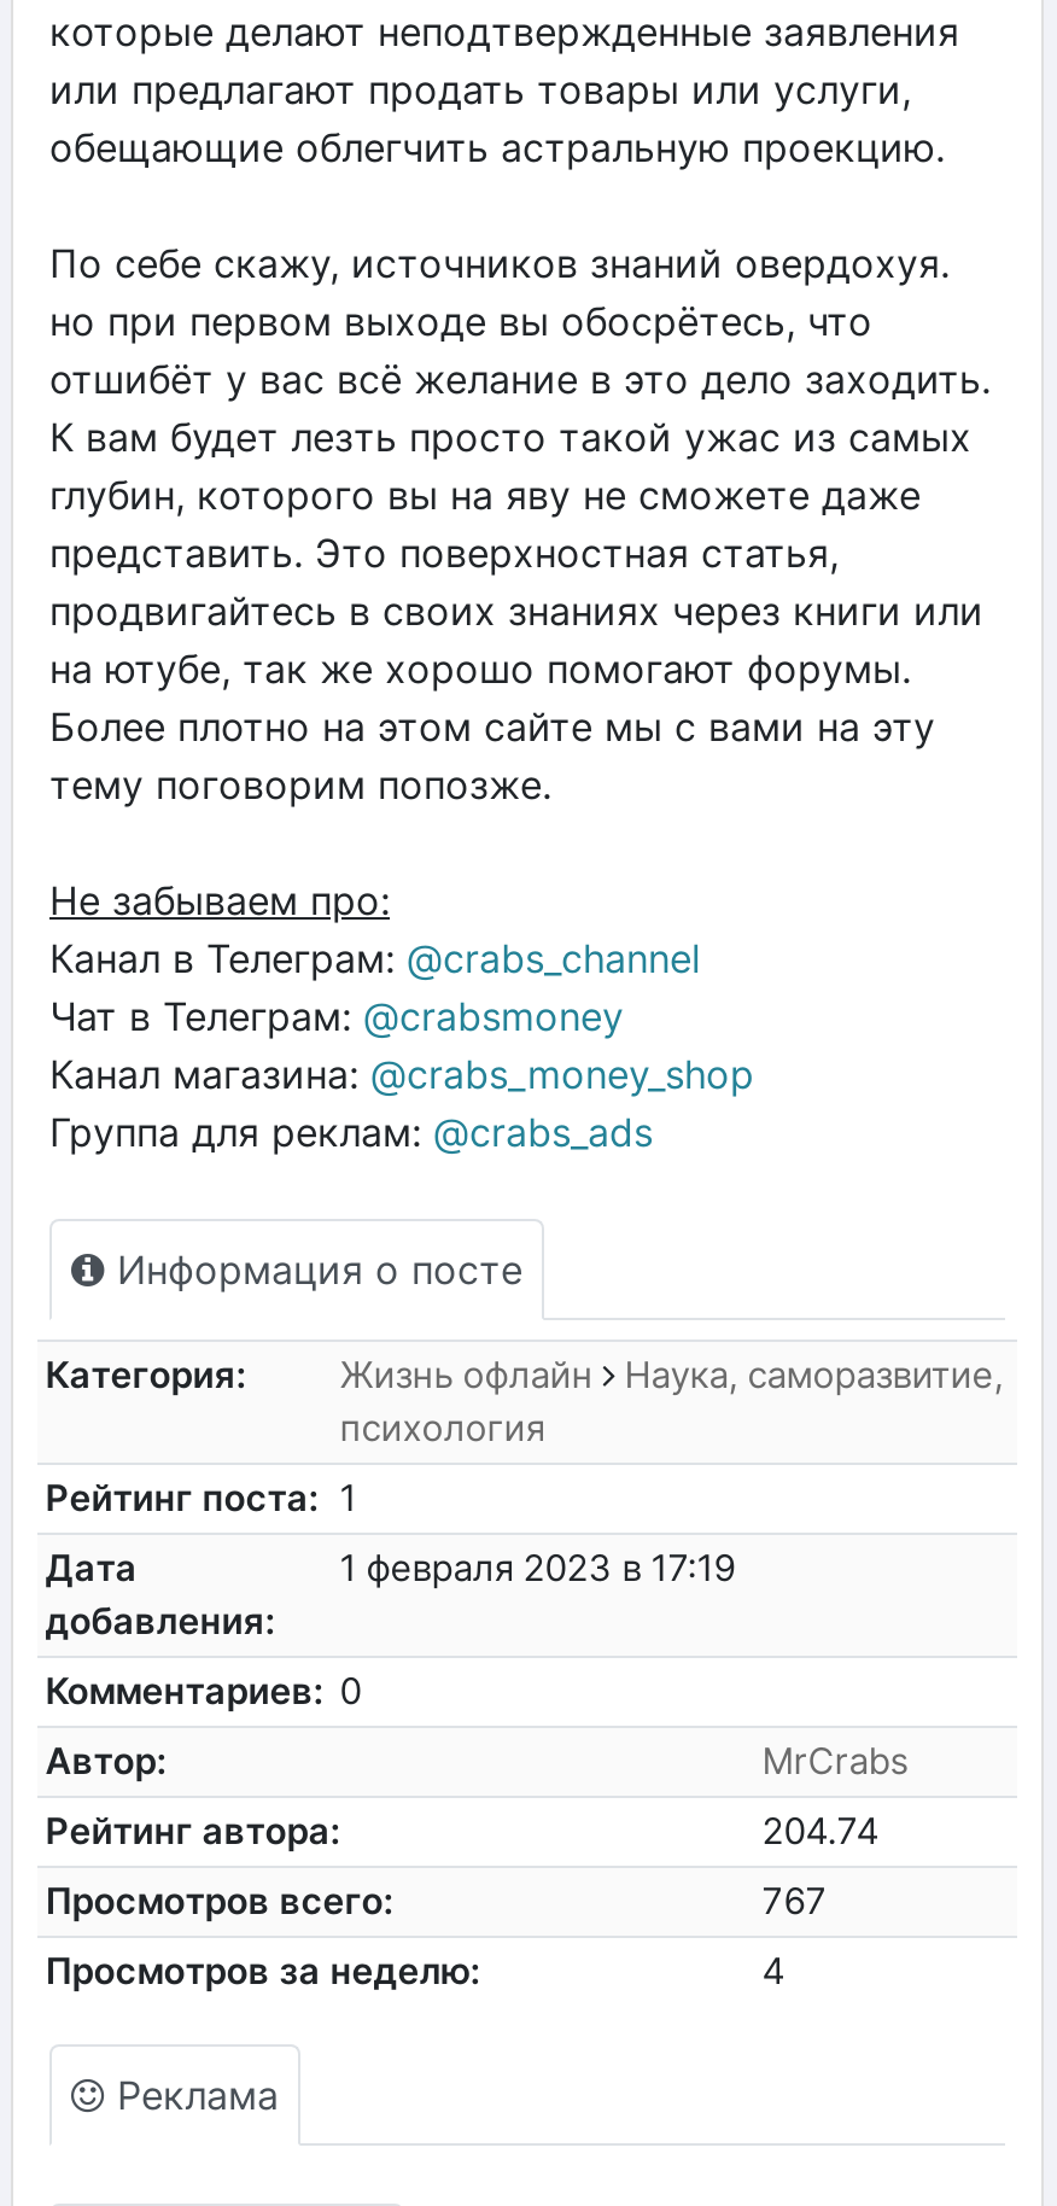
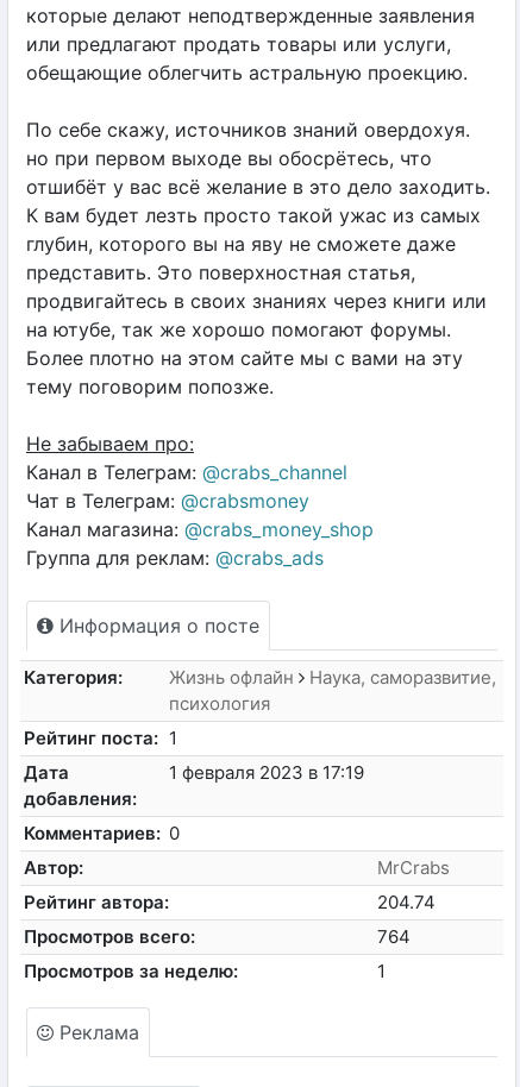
- 767
+ 764

- 4
+ 1
